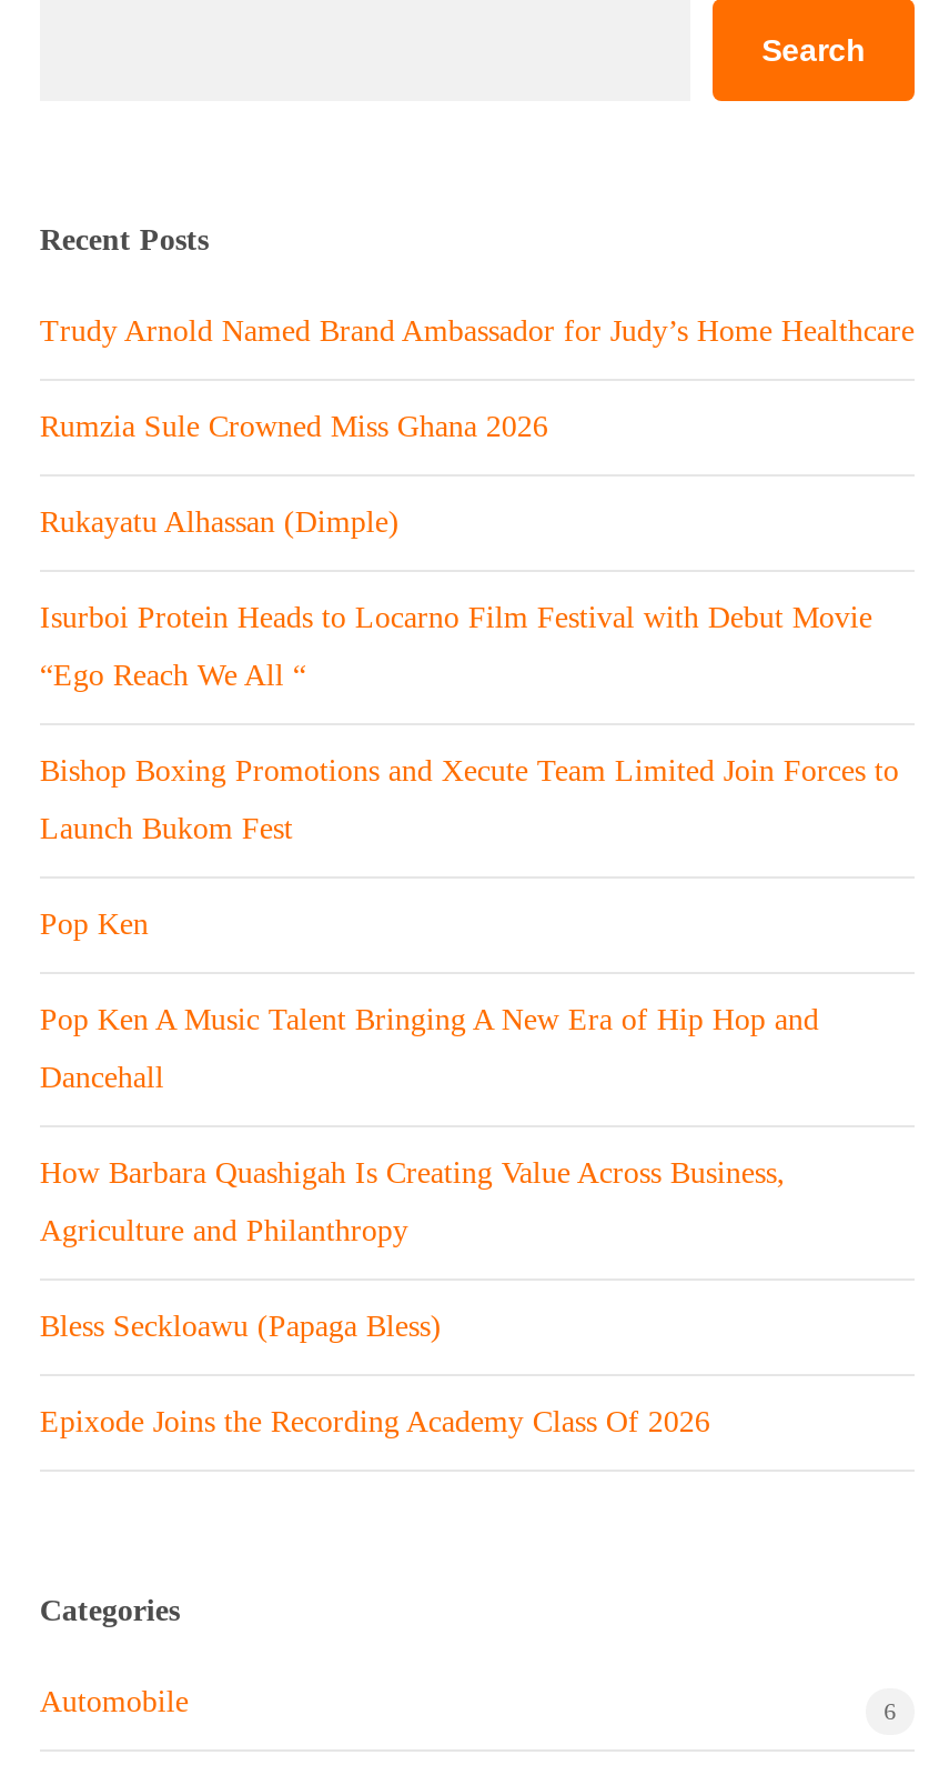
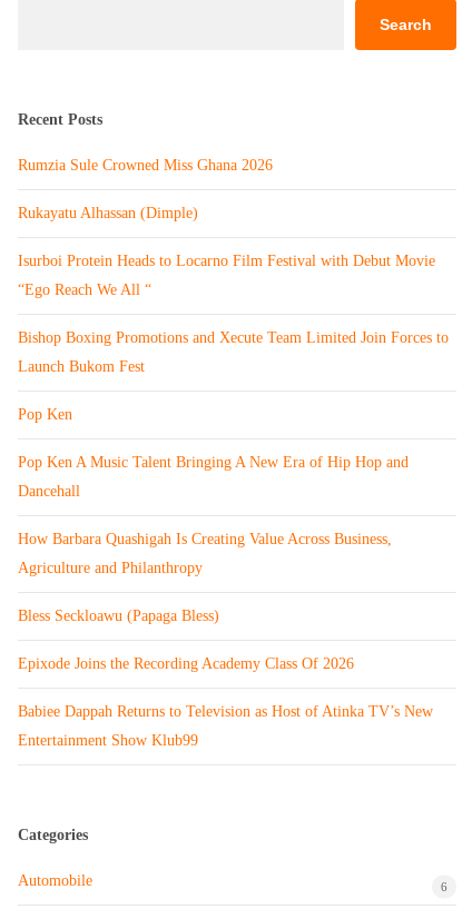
- Trudy Arnold Named Brand Ambassador for Judy’s Home Healthcare

moved up: Rumzia Sule Crowned Miss Ghana 2026 | Rukayatu Alhassan (Dimple) | Isurboi Protein Heads to Locarno Film Festival with Debut Movie | ... | Bless Seckloawu (Papaga Bless) | Epixode Joins the Recording Academy Class Of 2026

+ Babiee Dappah Returns to Television as Host of Atinka TV’s New
+ Entertainment Show Klub99
